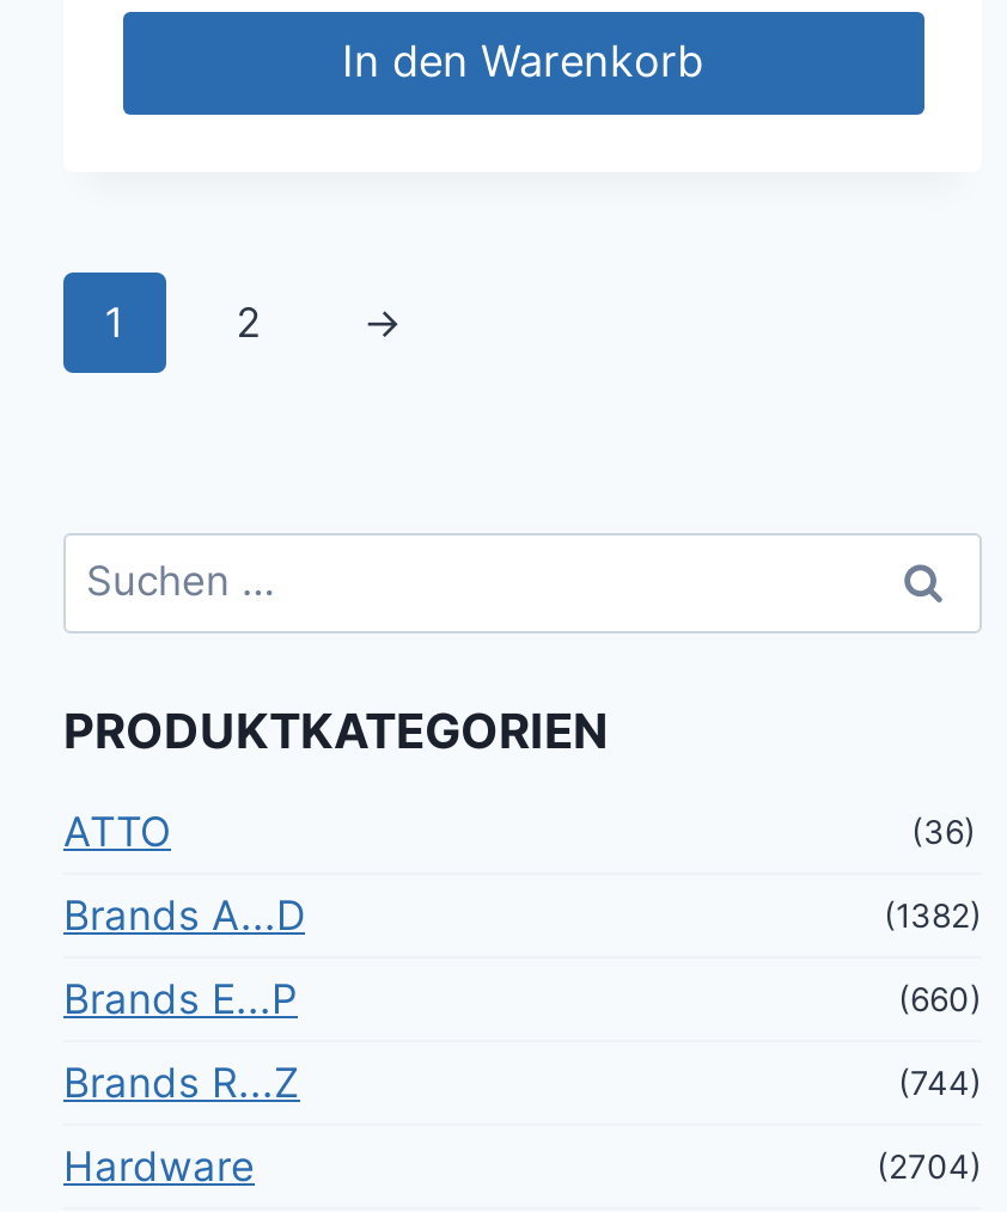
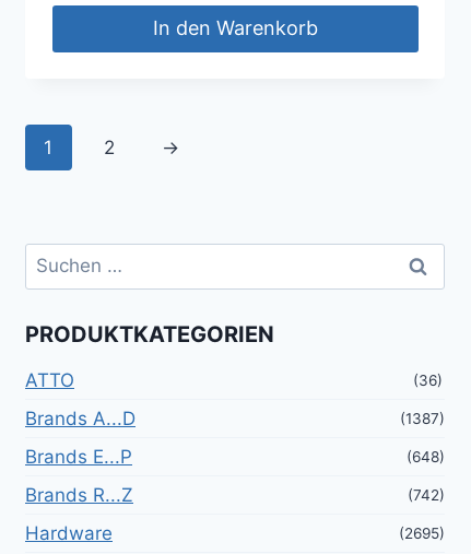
- (1382)
+ (1387)

- (660)
+ (648)

- (744)
+ (742)

- (2704)
+ (2695)
